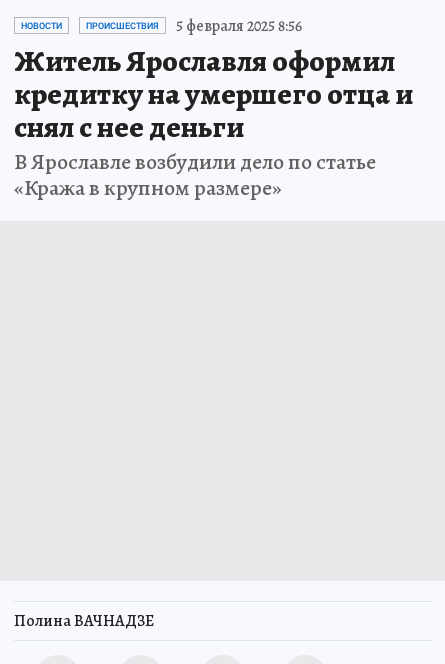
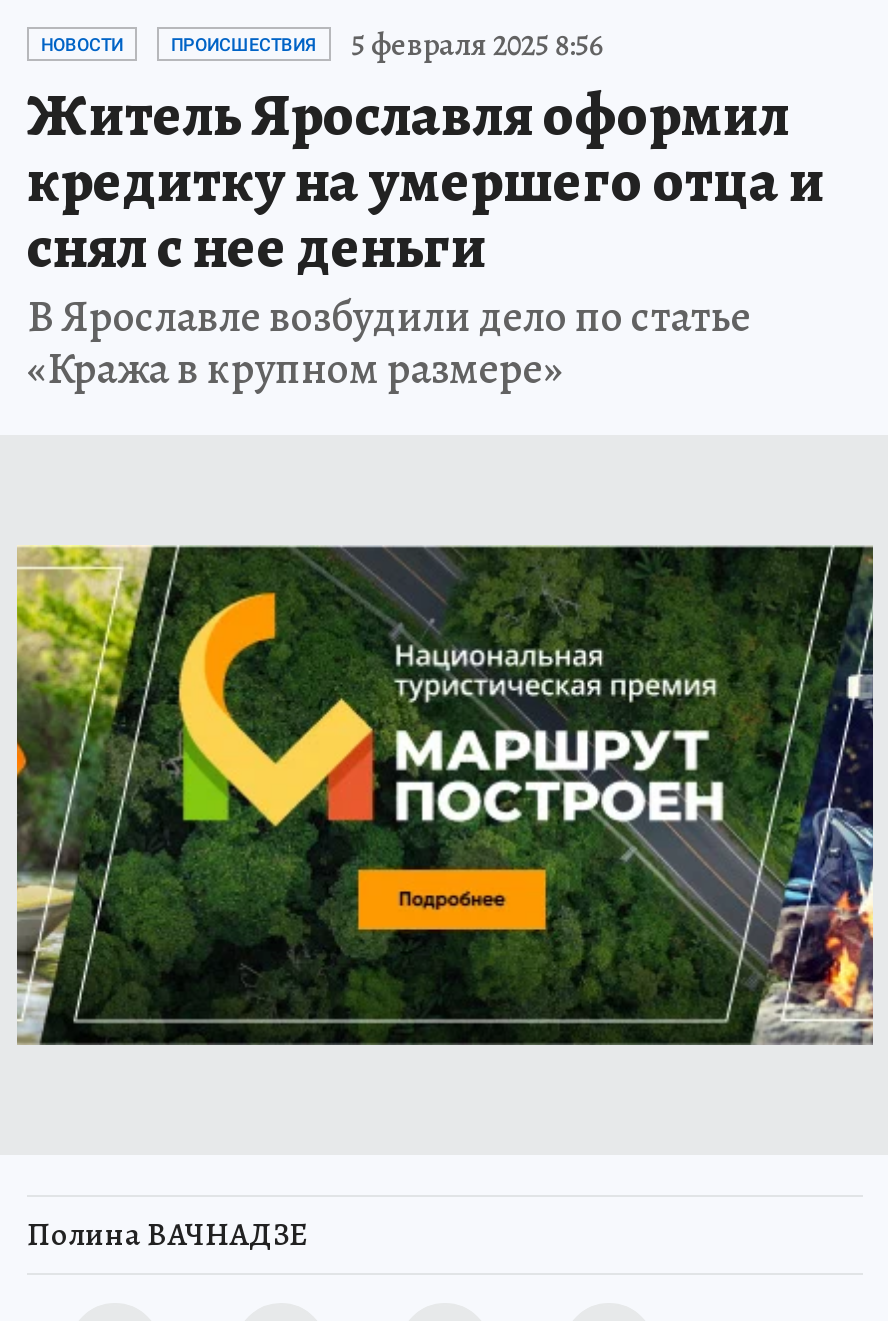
+ [image]
